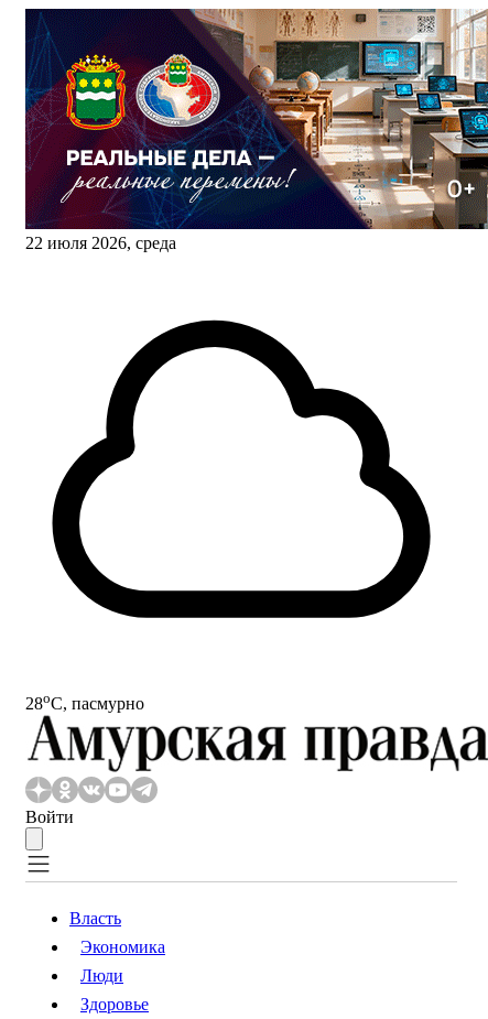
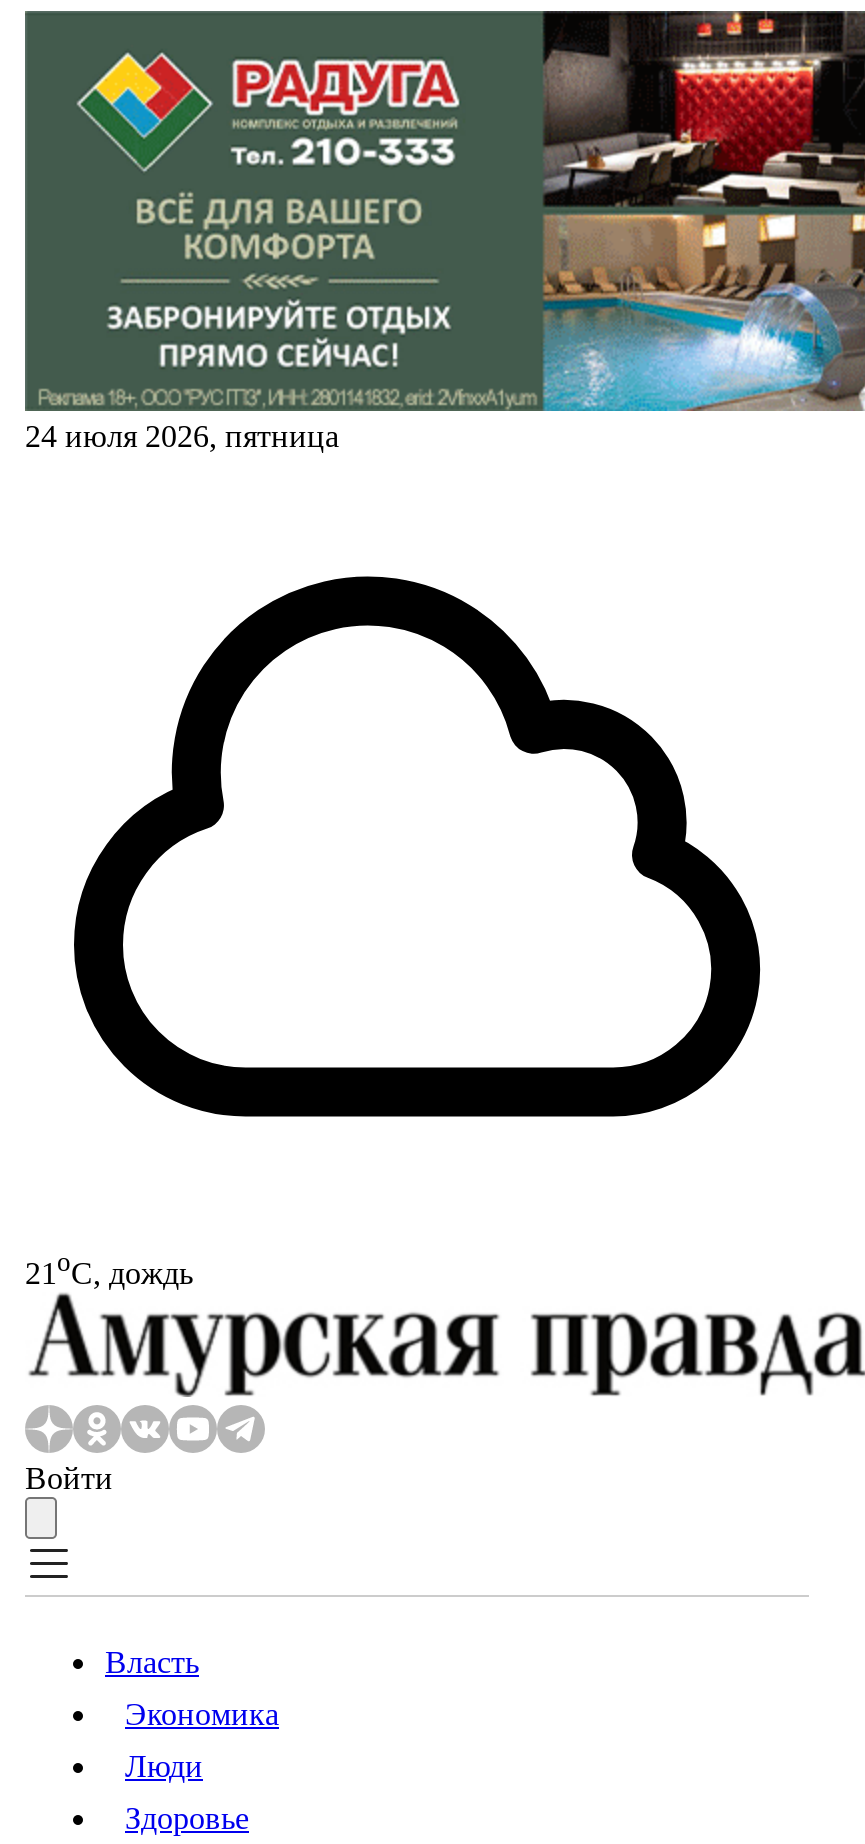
- [image]
- 22 июля 2026, среда
+ [image]
+ 24 июля 2026, пятница

- 28oС, пасмурно
+ 21oС, дождь
